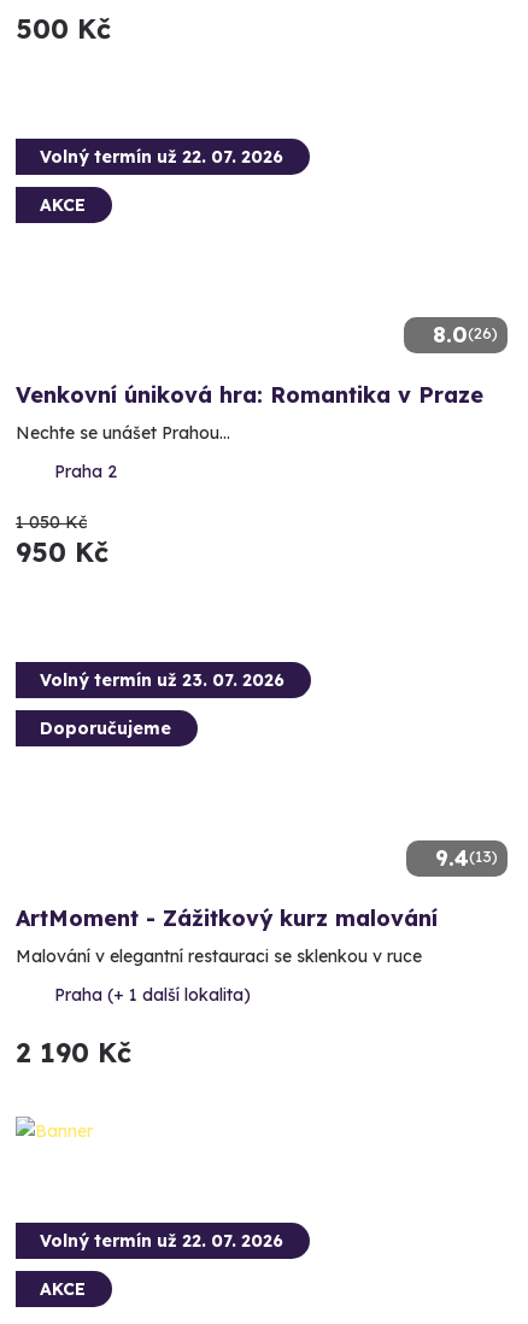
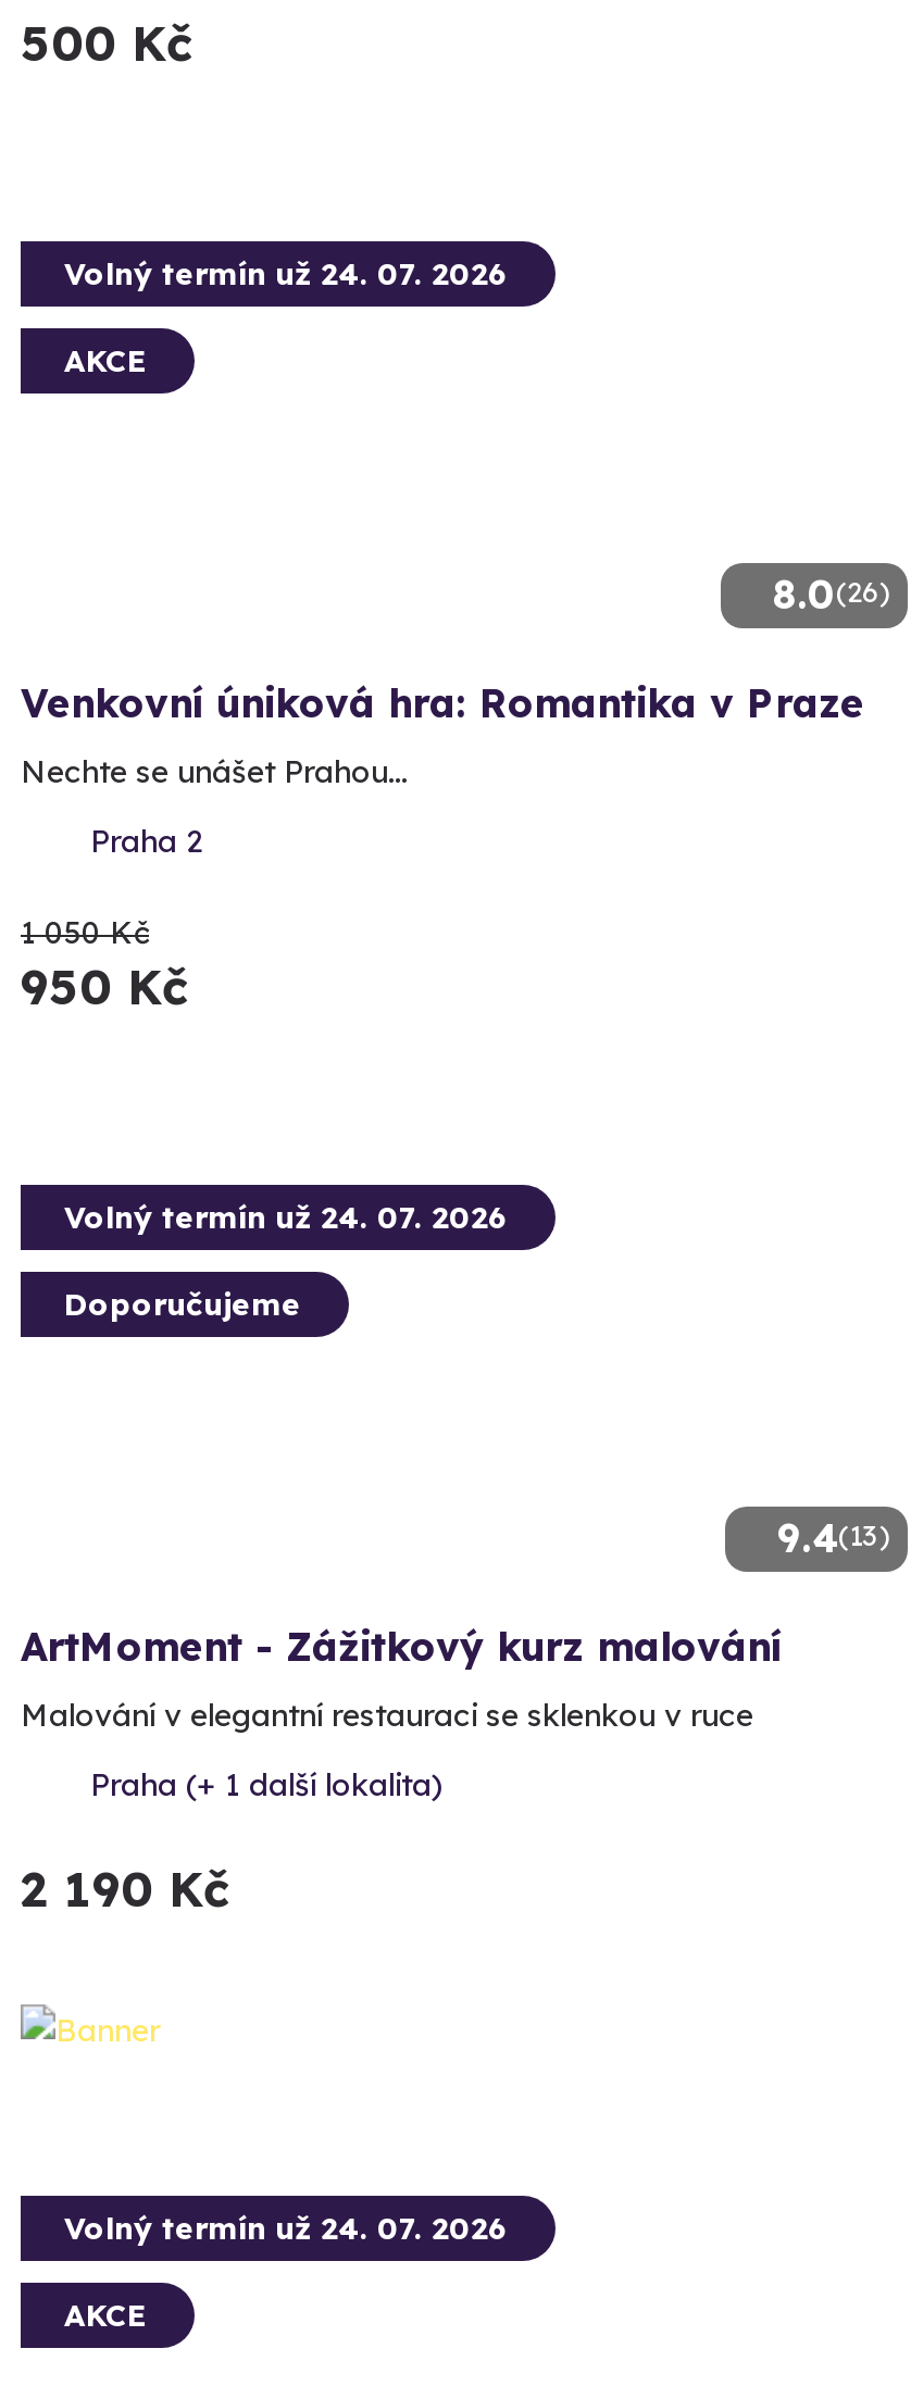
- Volný termín už 22. 07. 2026
+ Volný termín už 24. 07. 2026

- Volný termín už 23. 07. 2026
+ Volný termín už 24. 07. 2026

- Volný termín už 22. 07. 2026
+ Volný termín už 24. 07. 2026
